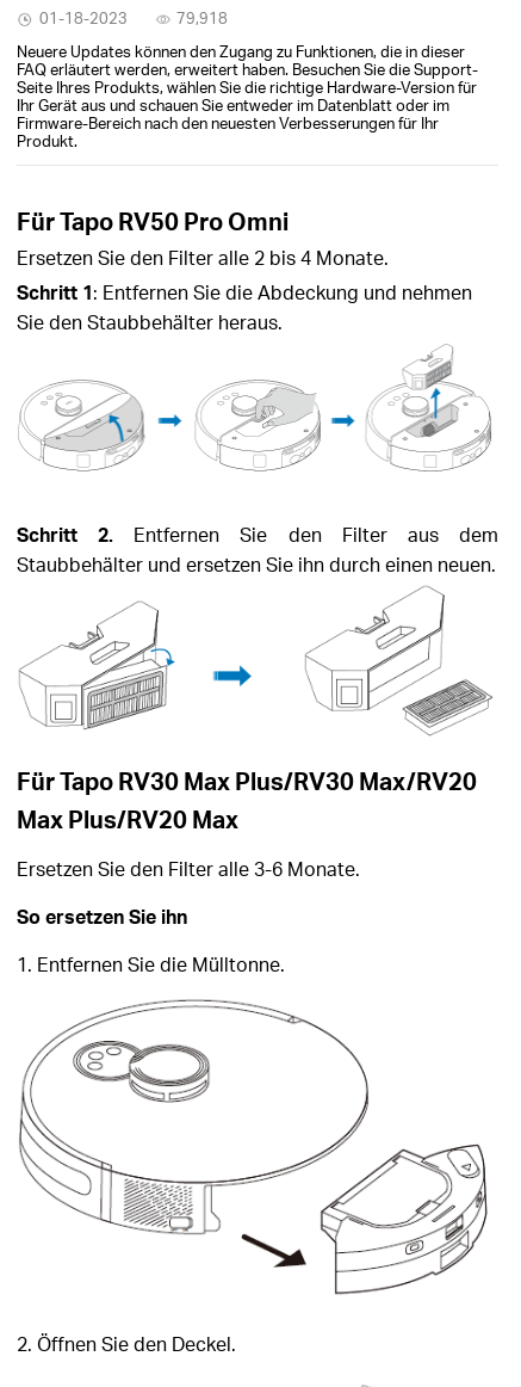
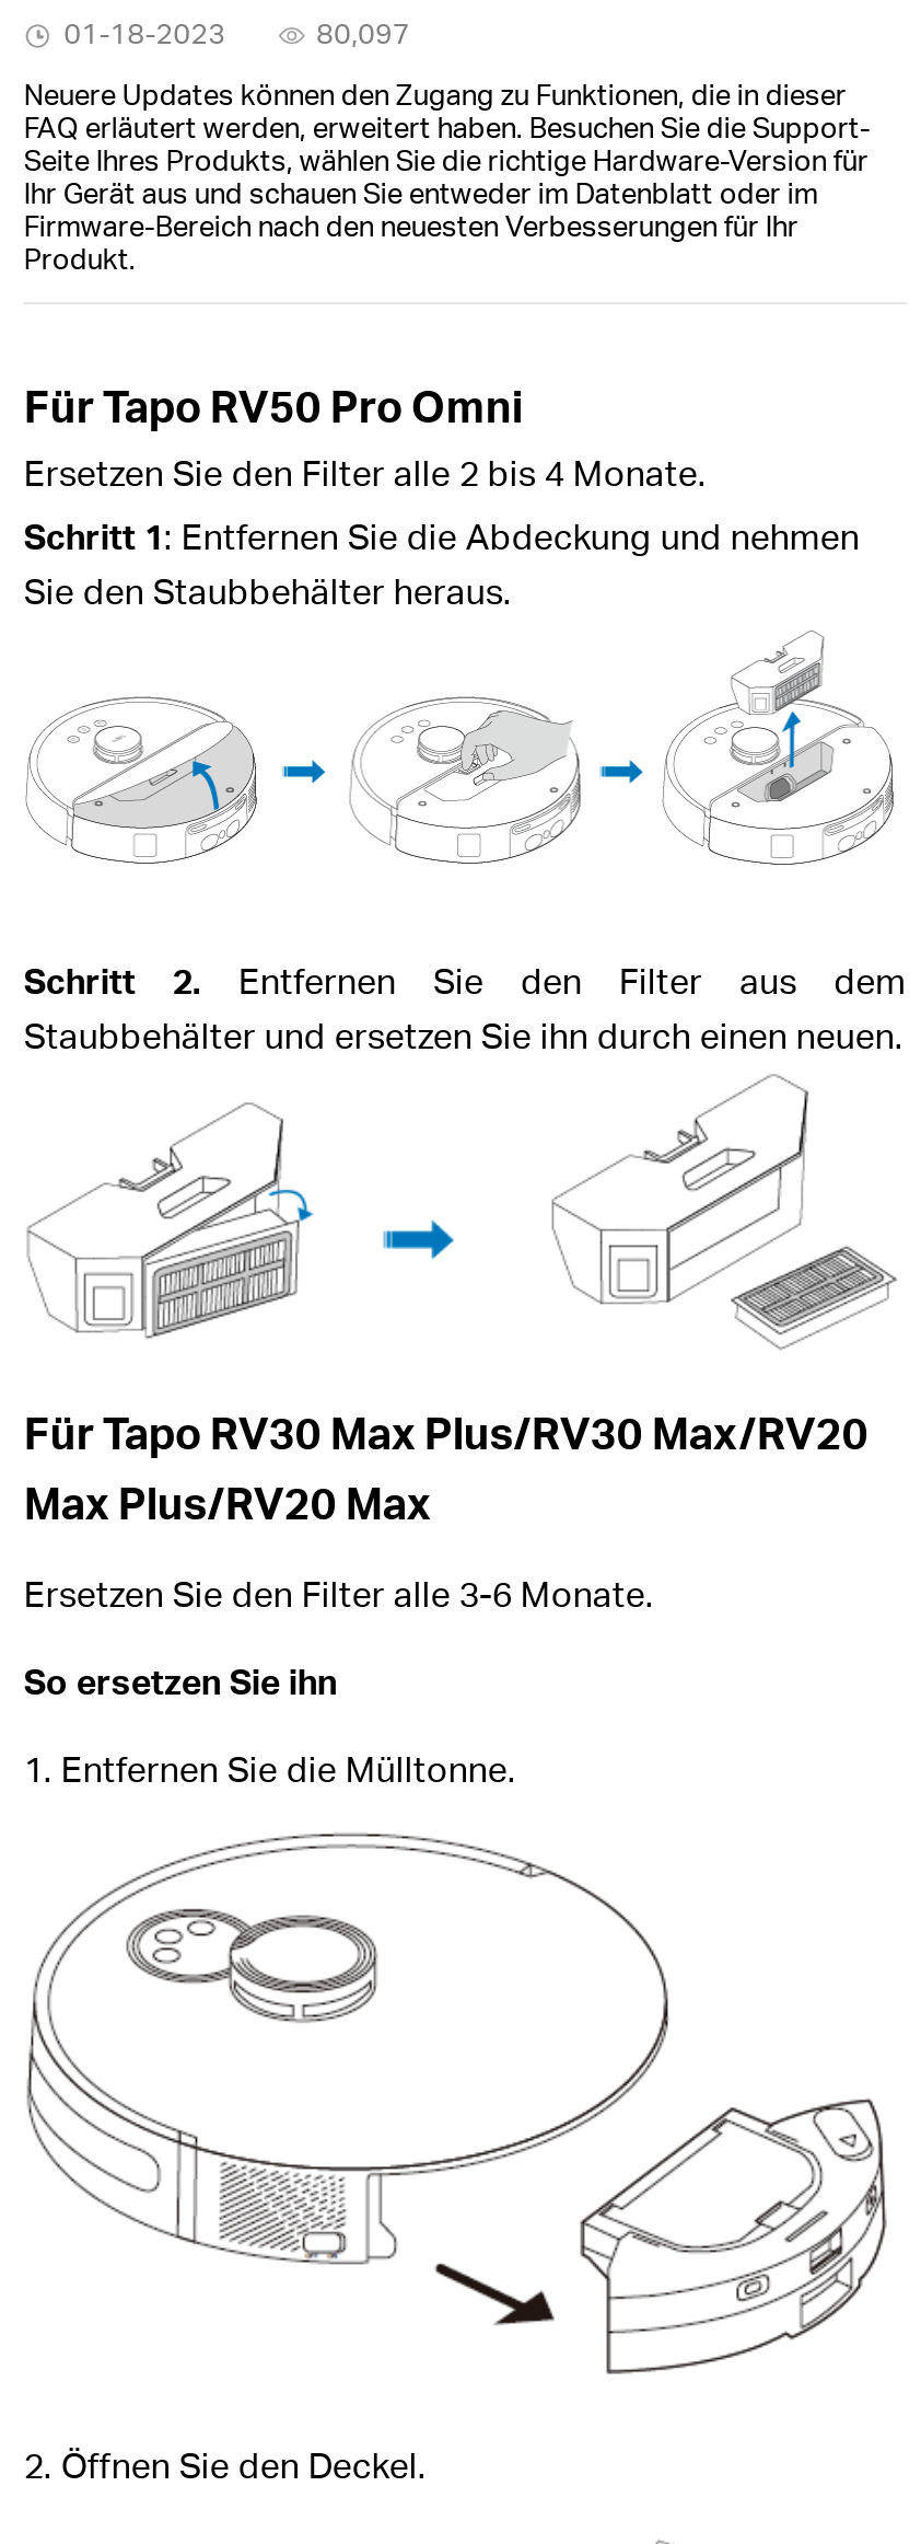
- 79,918
+ 80,097
